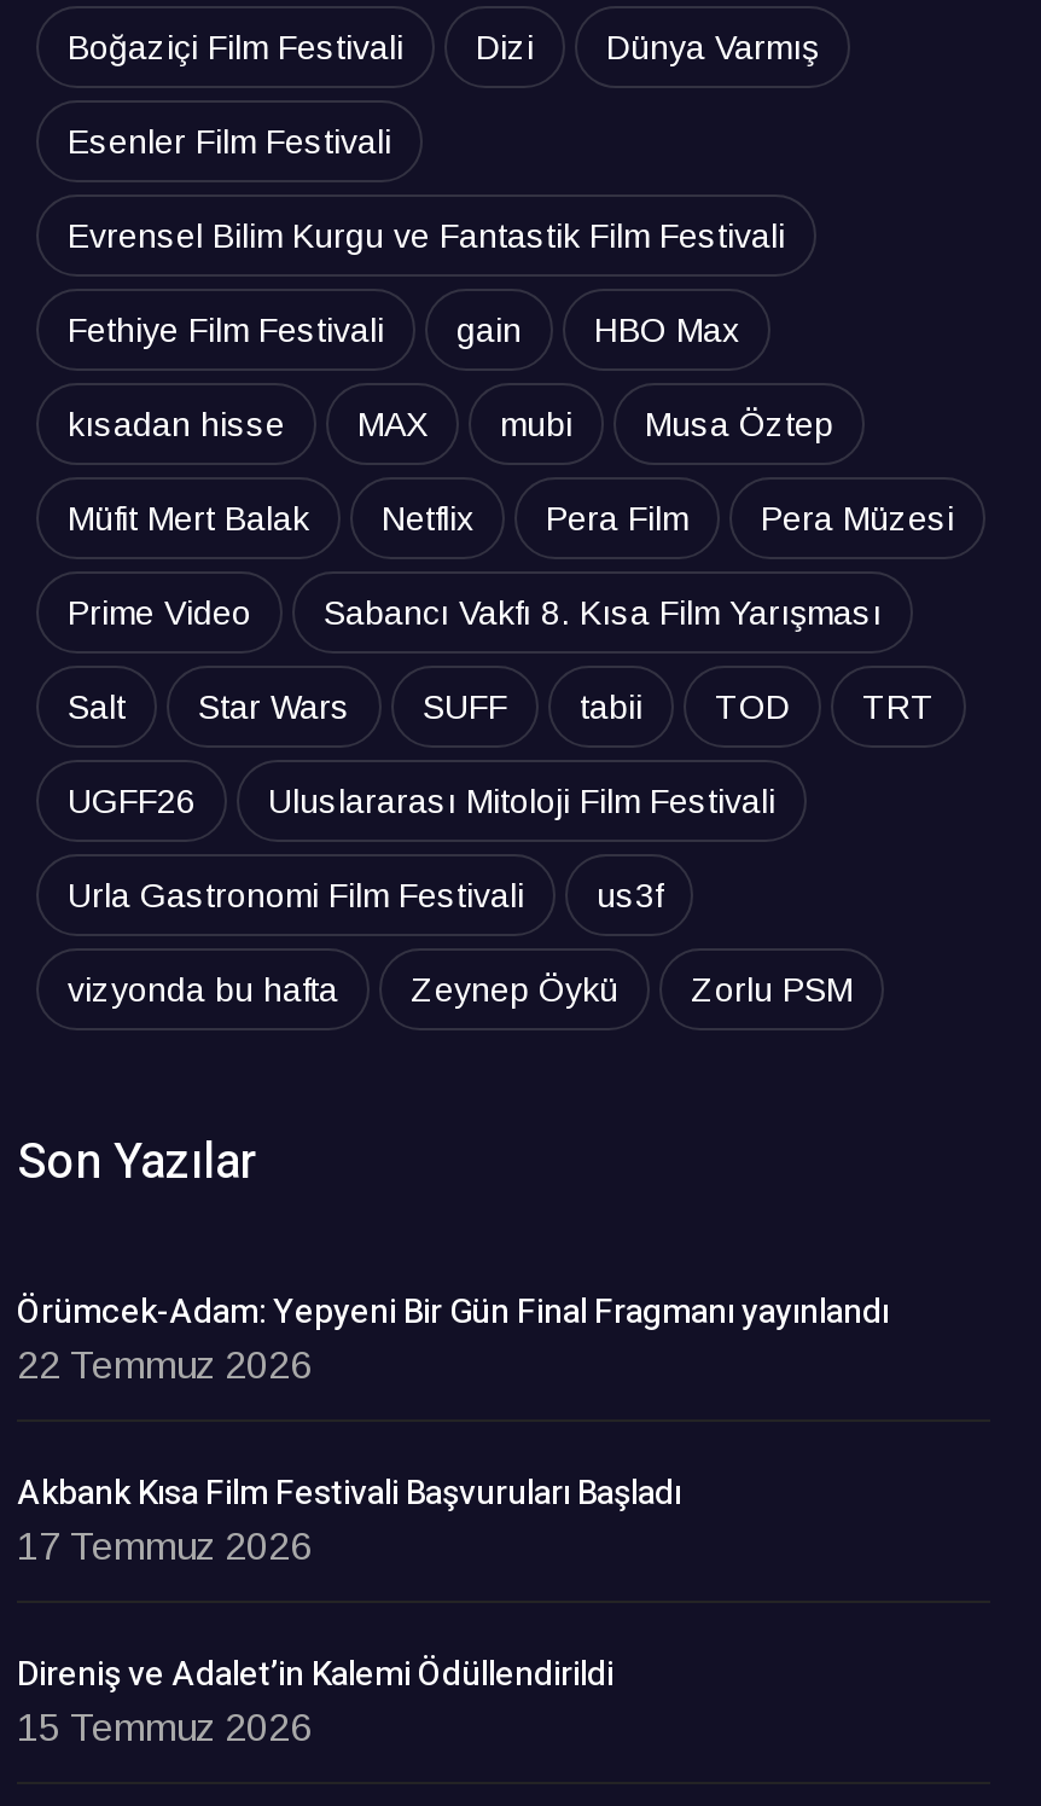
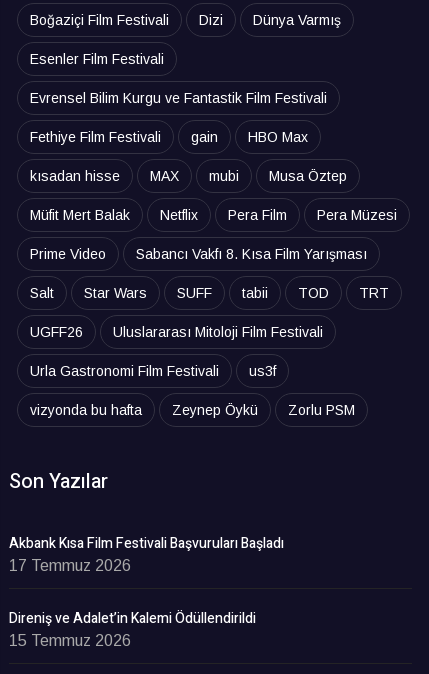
- Örümcek-Adam: Yepyeni Bir Gün Final Fragmanı yayınlandı
- 22 Temmuz 2026
